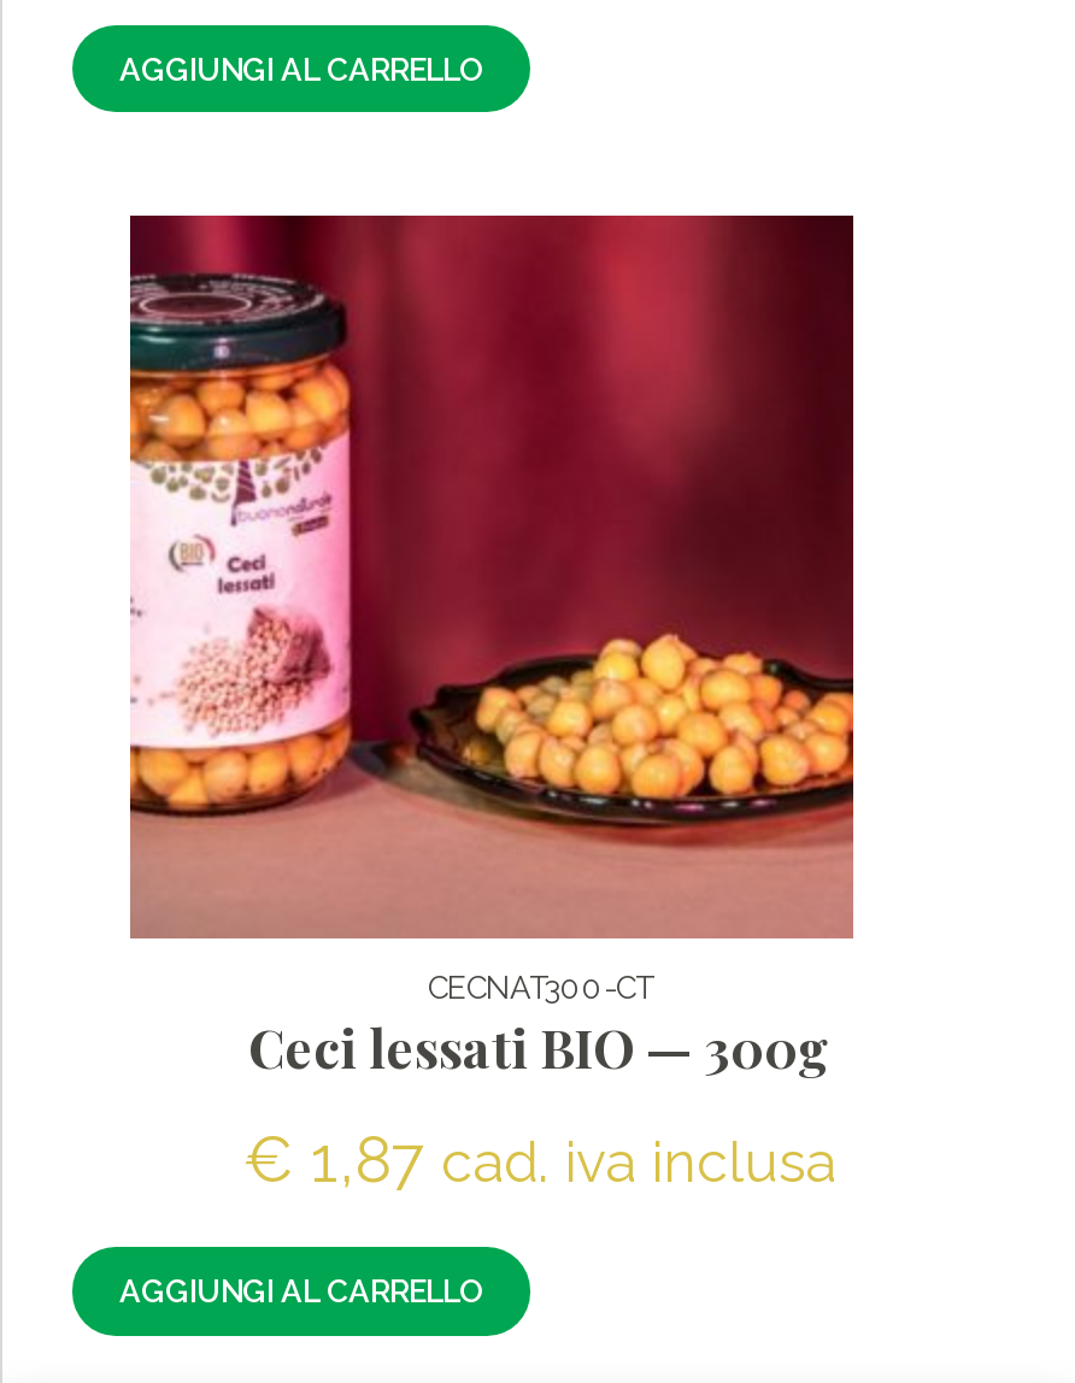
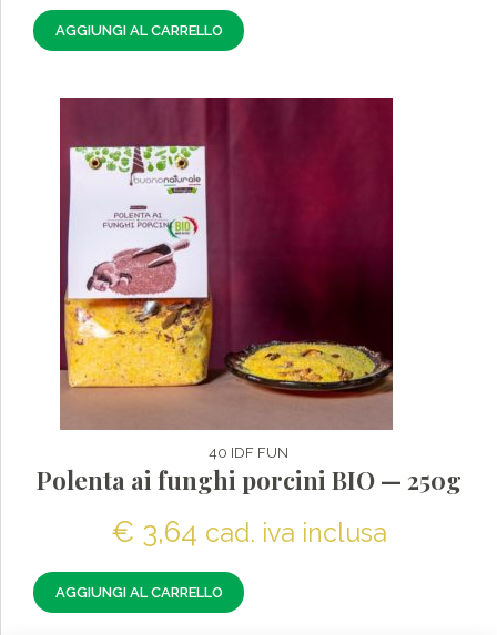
- [image]
- CECNAT300-CT
- Ceci lessati BIO — 300g
+ [image]
+ 40 IDF FUN
+ Polenta ai funghi porcini BIO — 250g

- €1,87 cad. iva inclusa
+ €3,64 cad. iva inclusa
